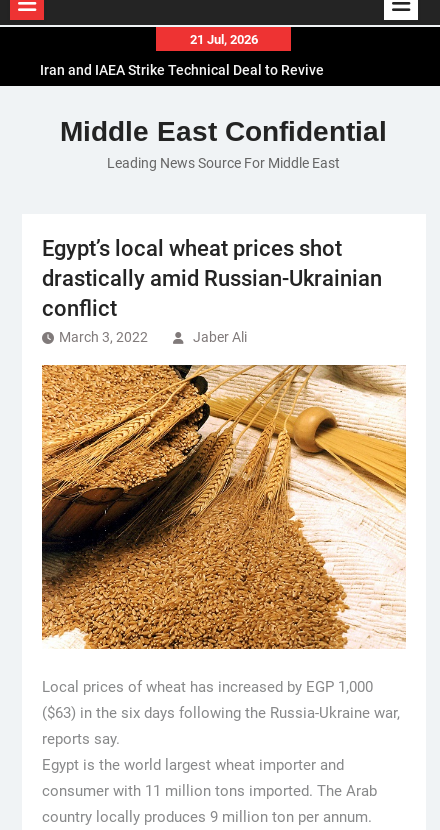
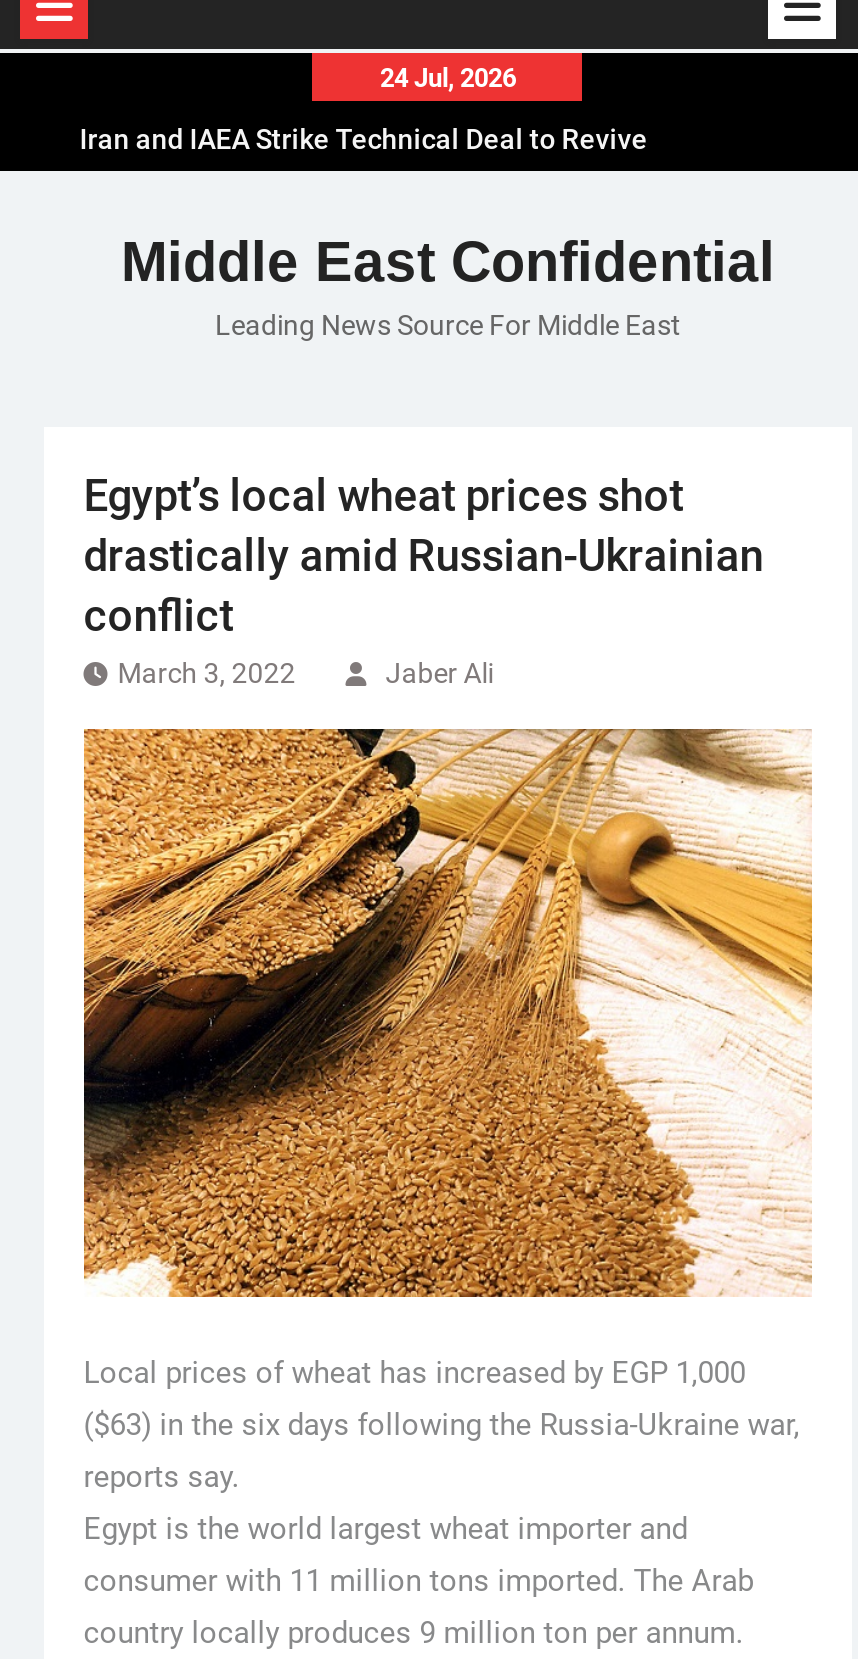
- 21 Jul, 2026
+ 24 Jul, 2026
